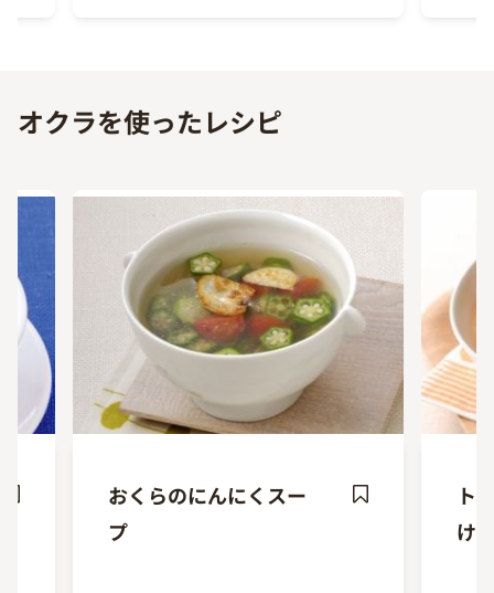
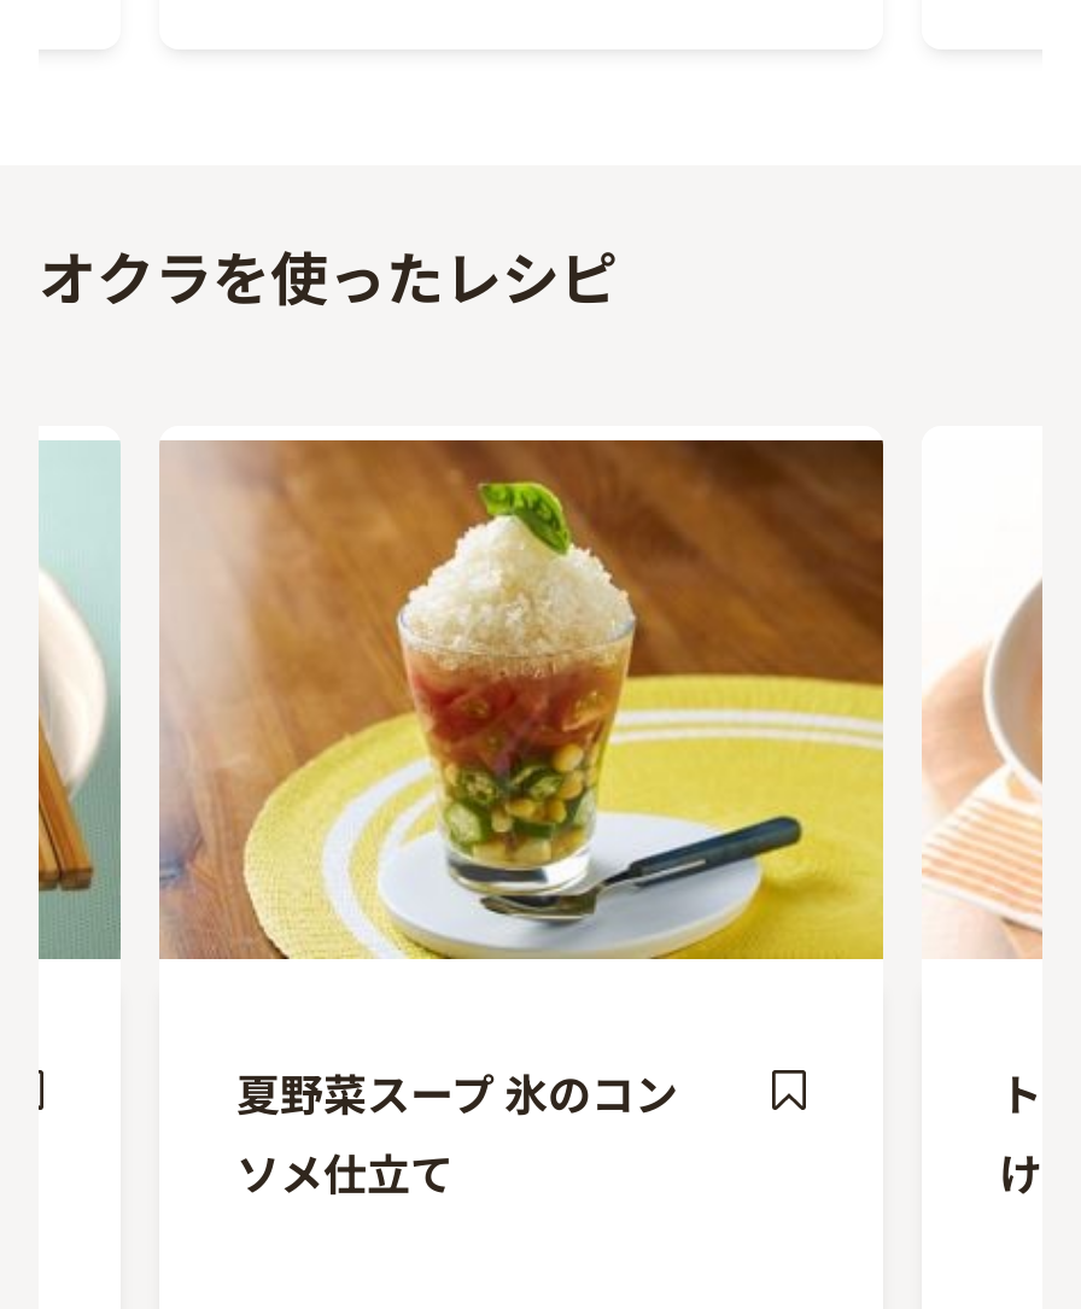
- [image]
+ [image]

- [image]
+ [image]

- おくらのにんにくスー
- プ
+ 夏野菜スープ 氷のコン
+ ソメ仕立て
